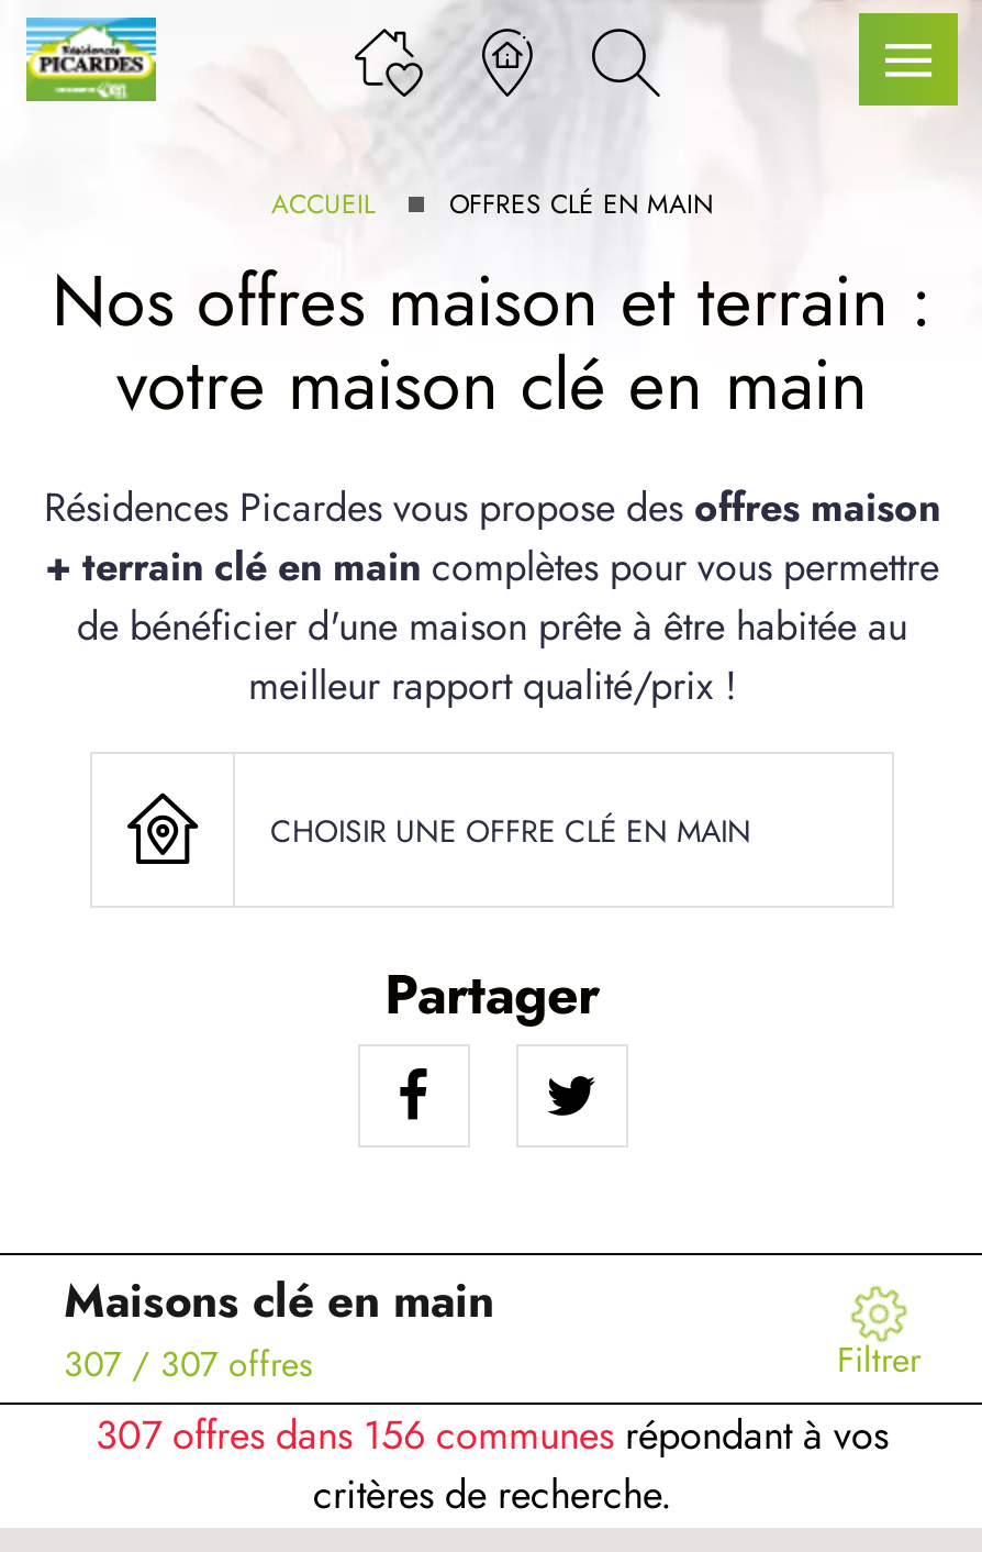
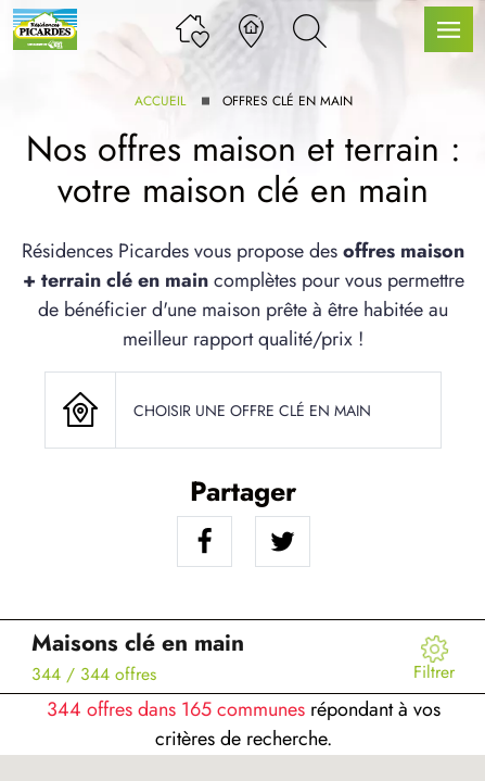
- 307 / 307 offres
+ 344 / 344 offres

- 307 offres dans 156 communes répondant à vos
+ 344 offres dans 165 communes répondant à vos
